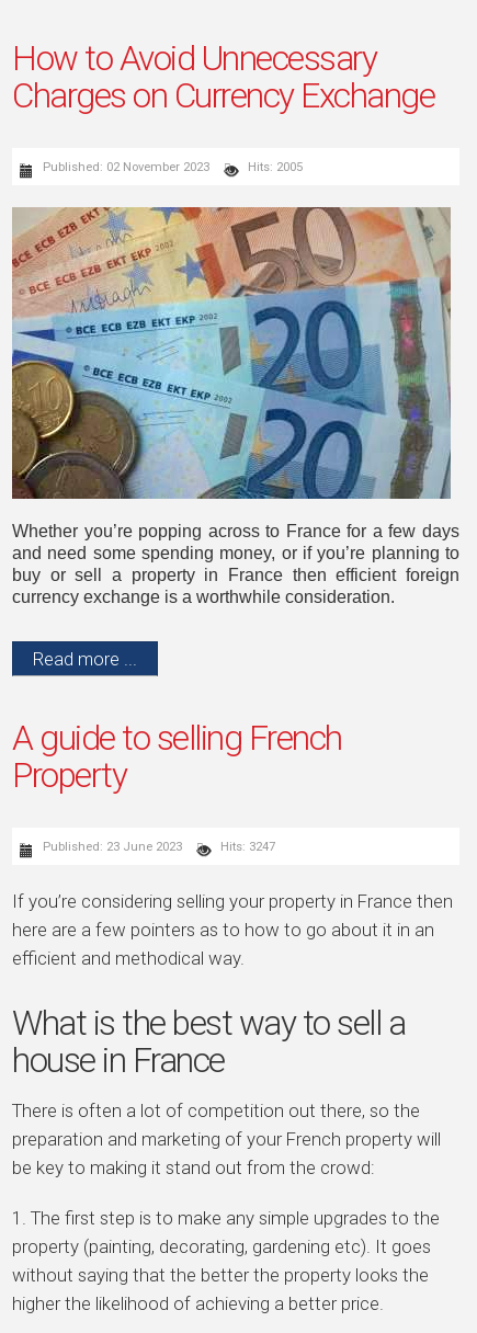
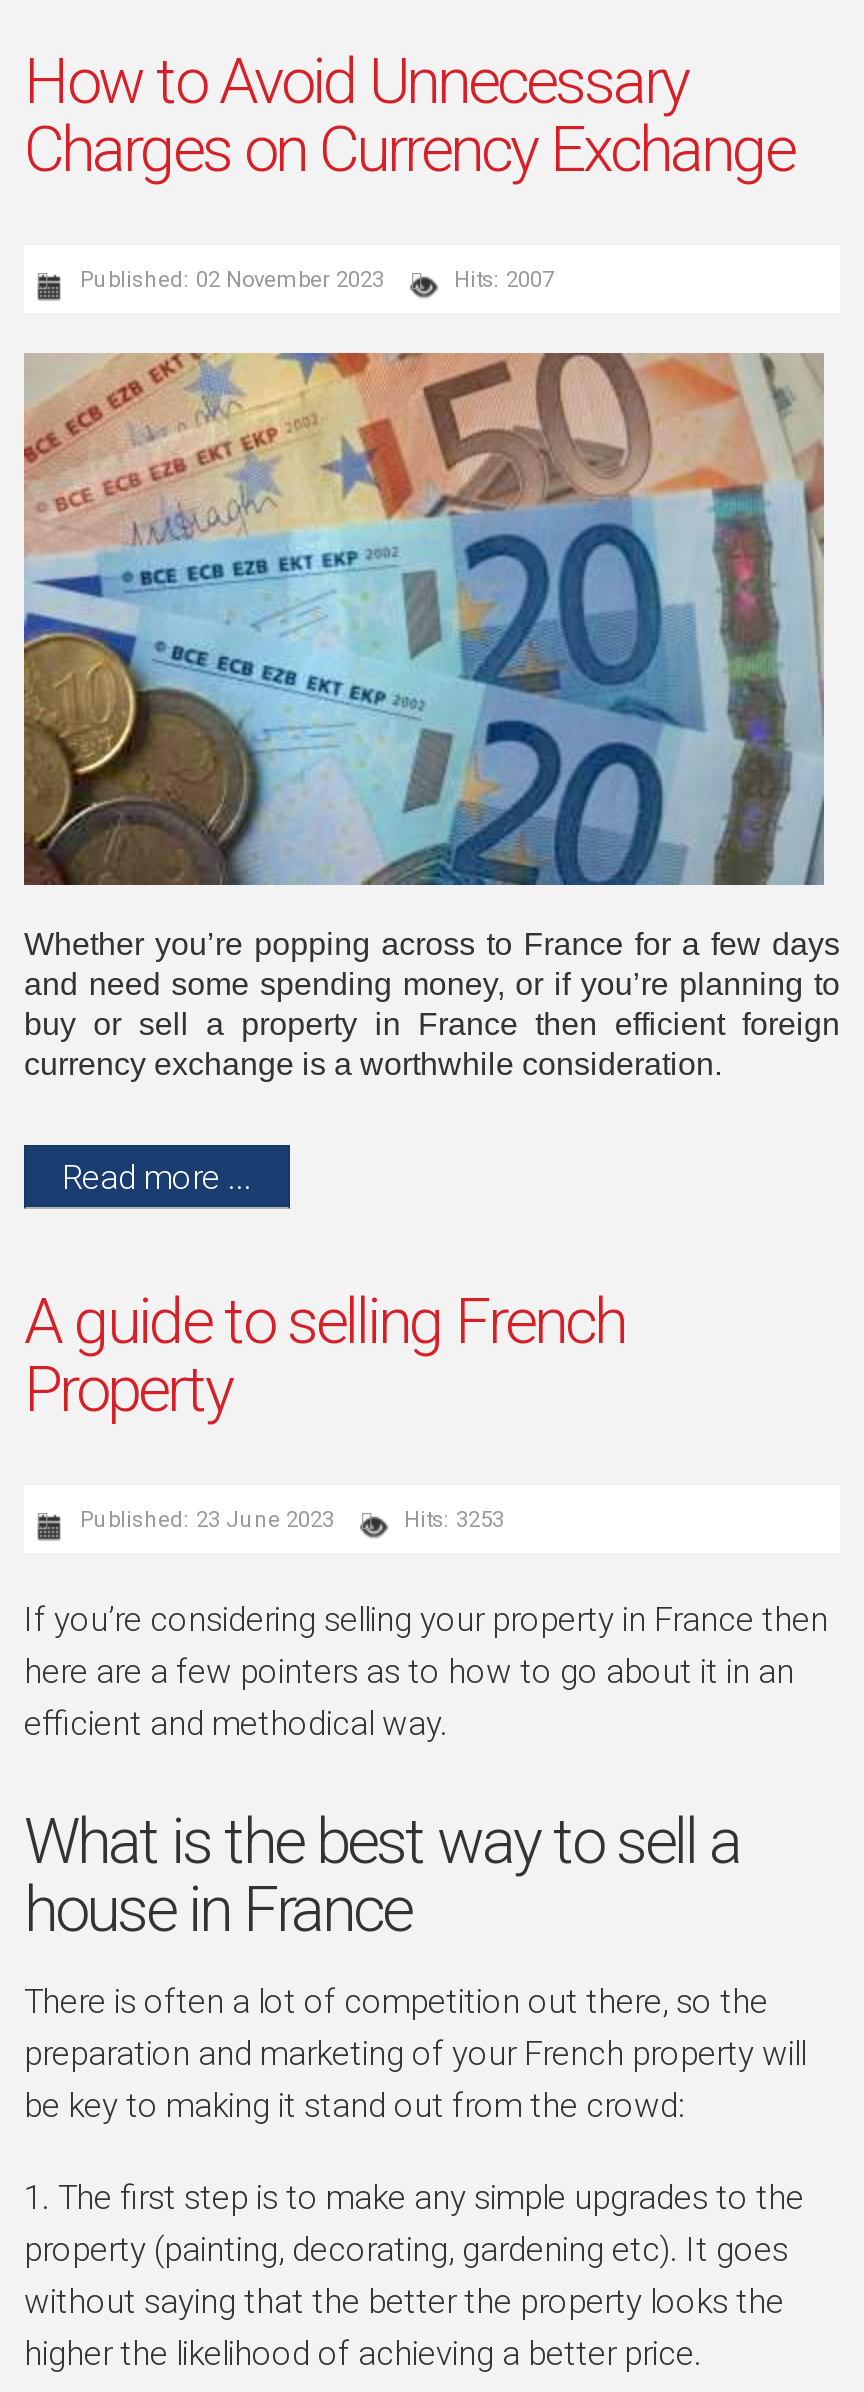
- Hits: 2005
+ Hits: 2007

- Hits: 3247
+ Hits: 3253
